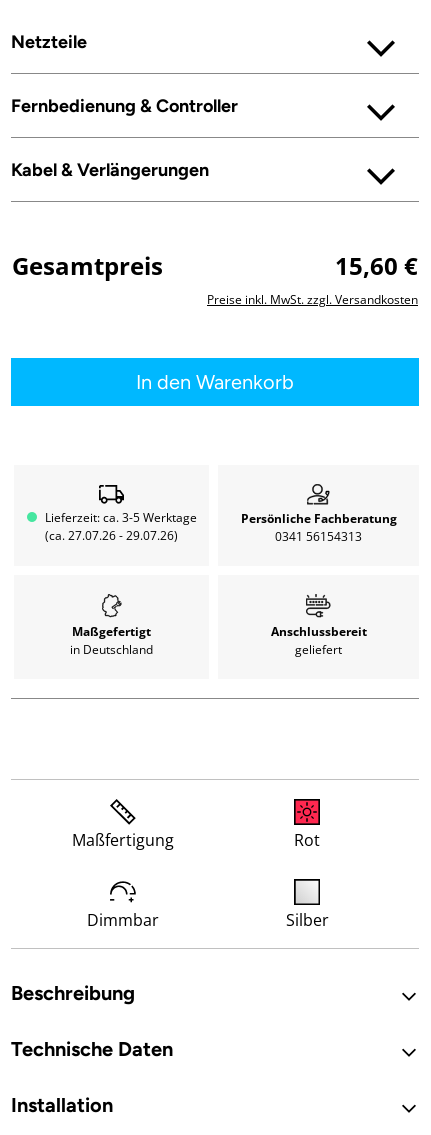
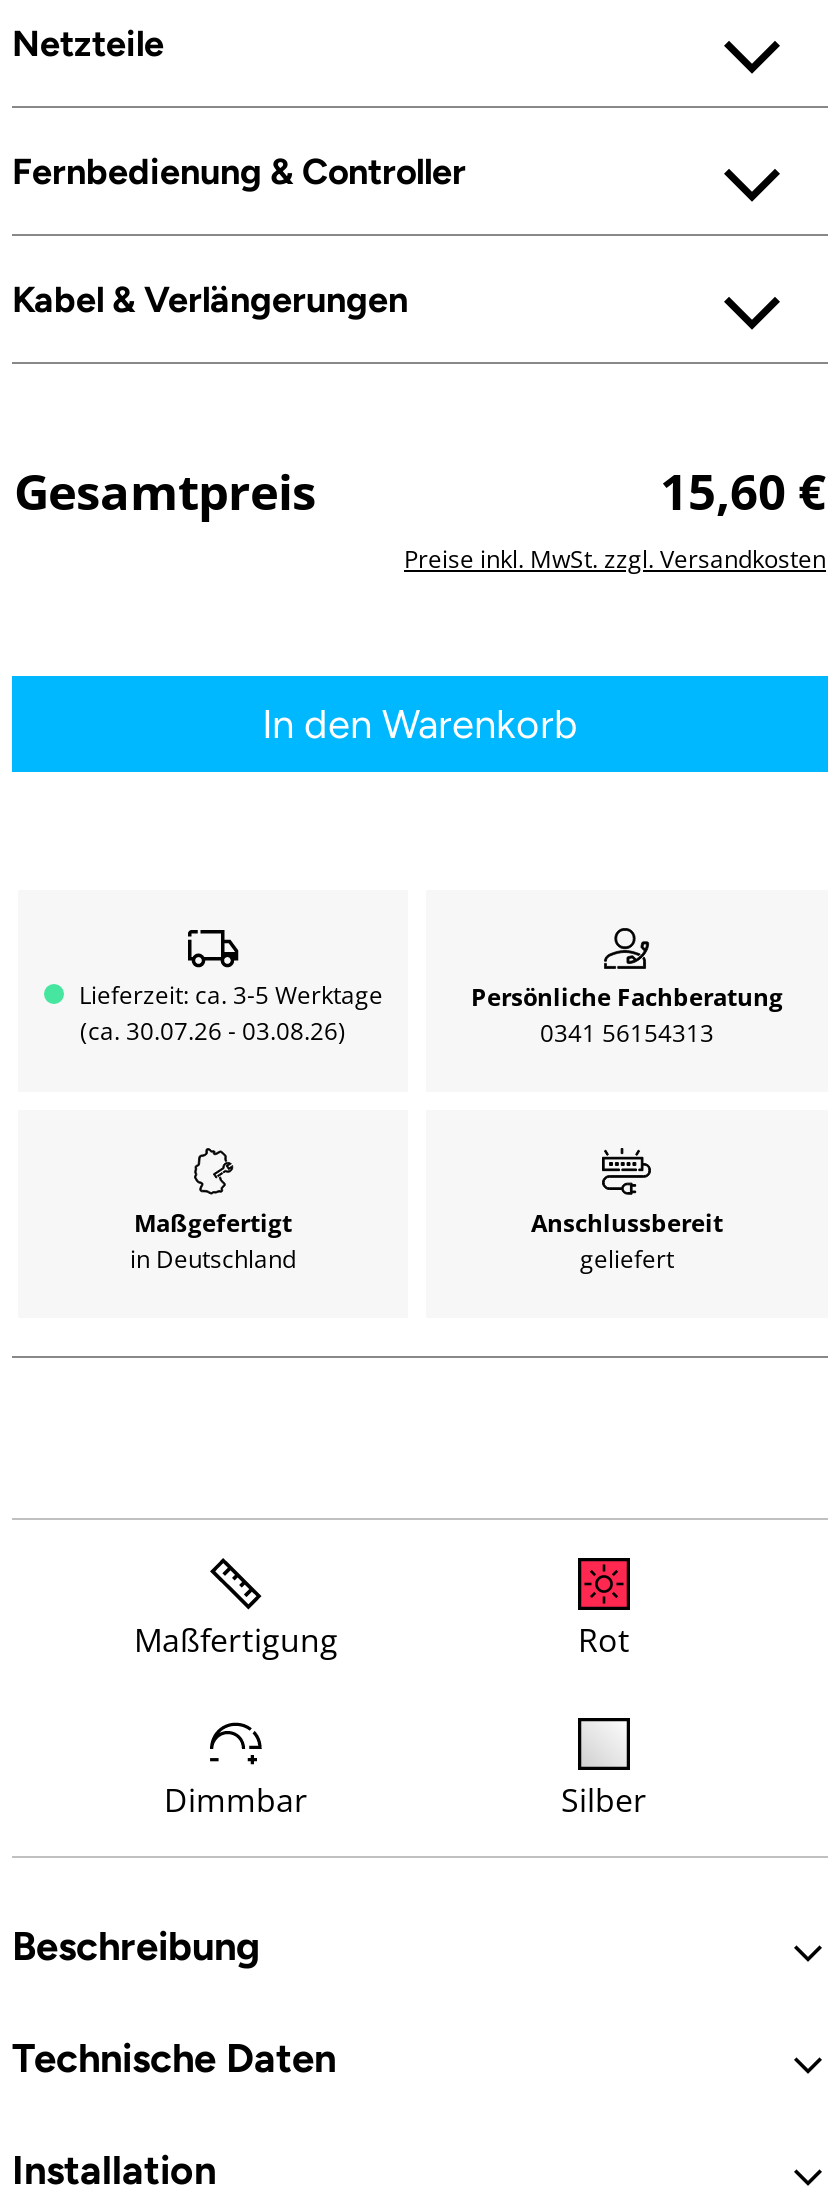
- (ca. 27.07.26 - 29.07.26)
+ (ca. 30.07.26 - 03.08.26)
